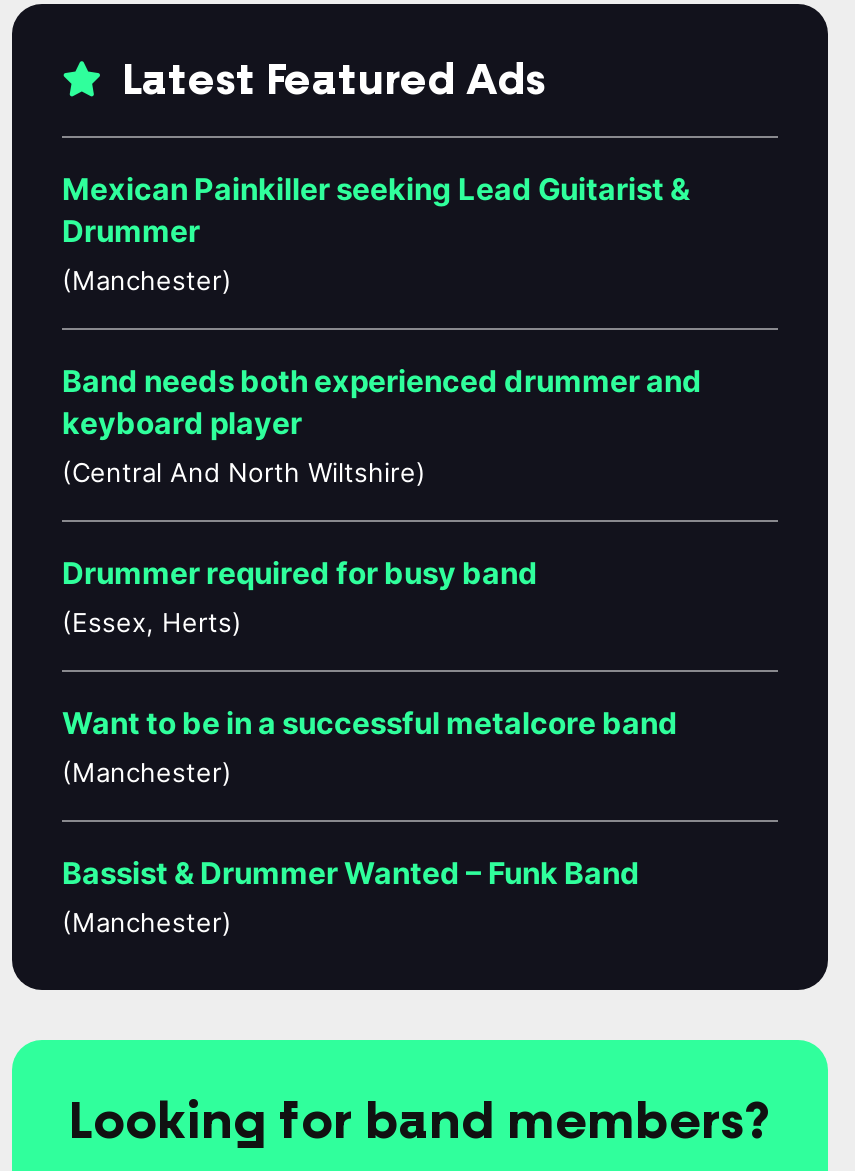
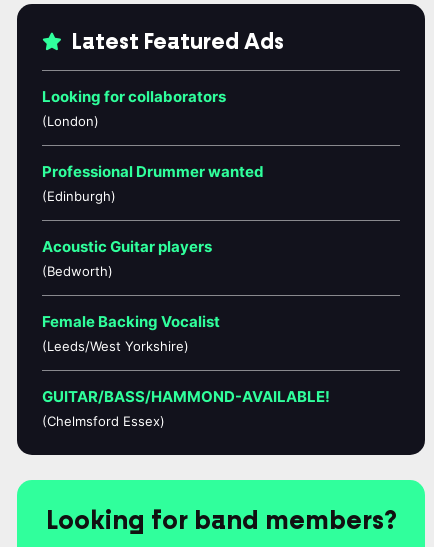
- Mexican Painkiller seeking Lead Guitarist &
- Drummer
- (Manchester)
+ Looking for collaborators
+ (London)

- Band needs both experienced drummer and
- keyboard player
- (Central And North Wiltshire)
+ Professional Drummer wanted
+ (Edinburgh)

- Drummer required for busy band
- (Essex, Herts)
+ Acoustic Guitar players
+ (Bedworth)

- Want to be in a successful metalcore band
- (Manchester)
+ Female Backing Vocalist
+ (Leeds/West Yorkshire)

- Bassist & Drummer Wanted – Funk Band
- (Manchester)
+ GUITAR/BASS/HAMMOND-AVAILABLE!
+ (Chelmsford Essex)
